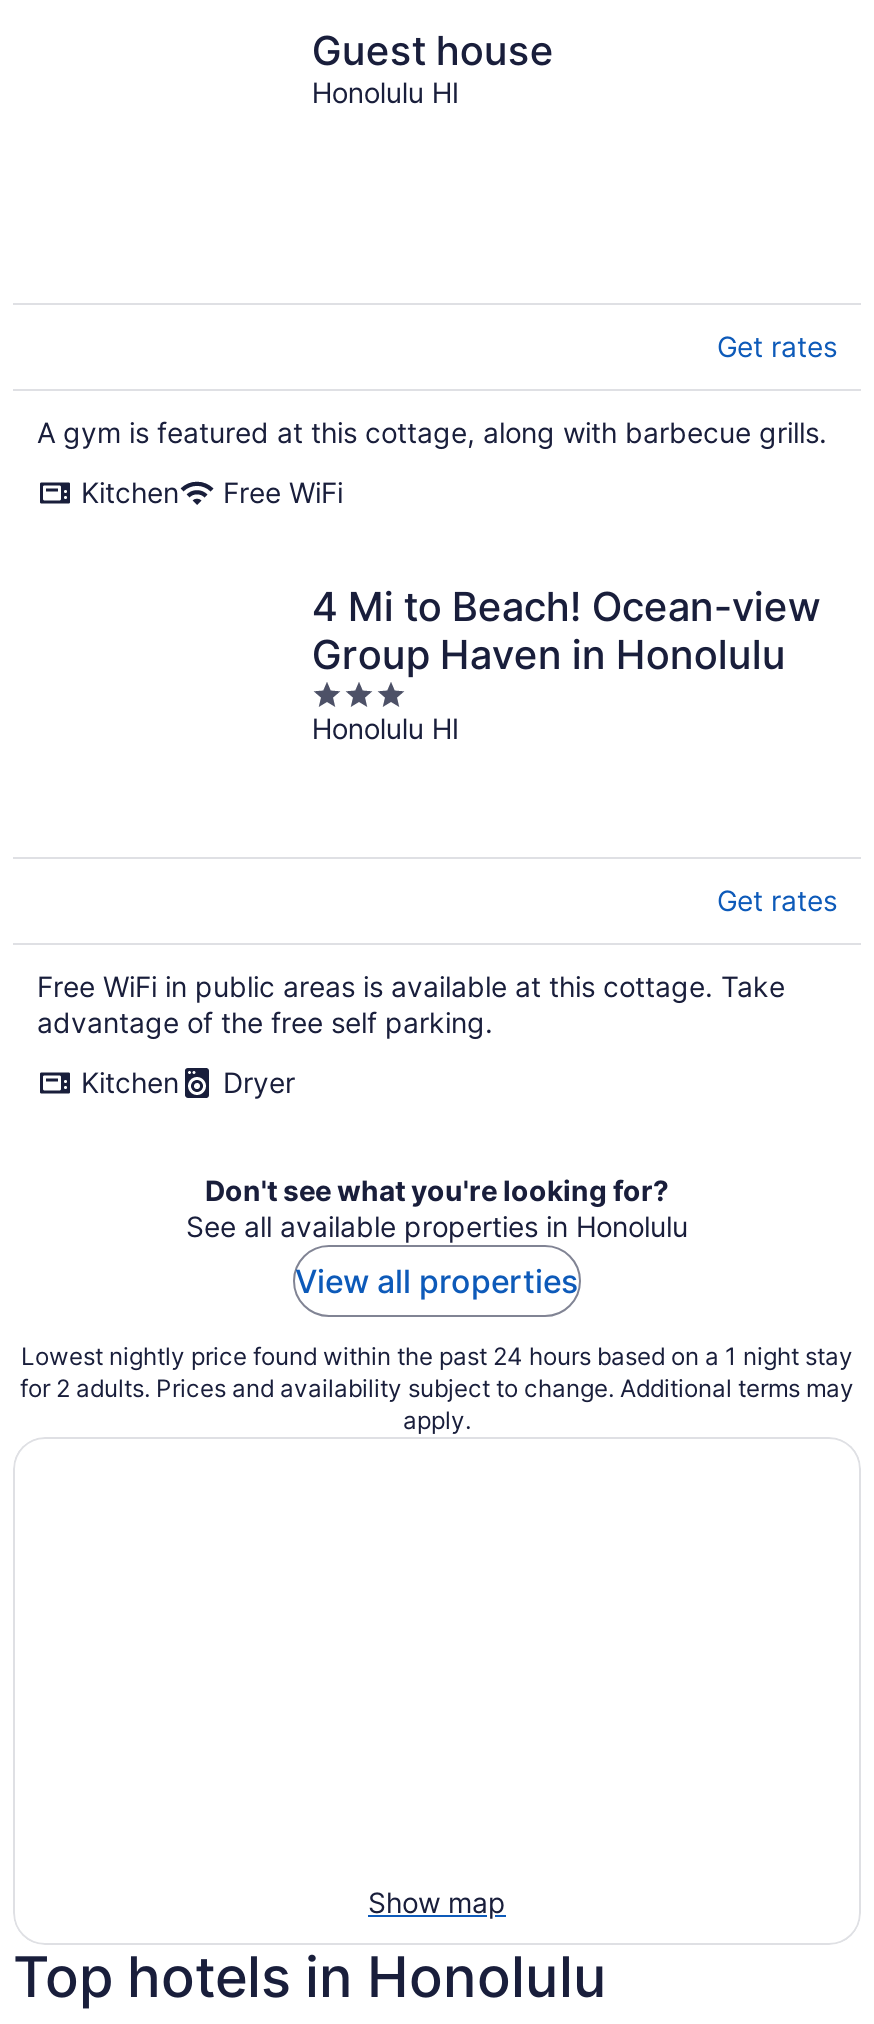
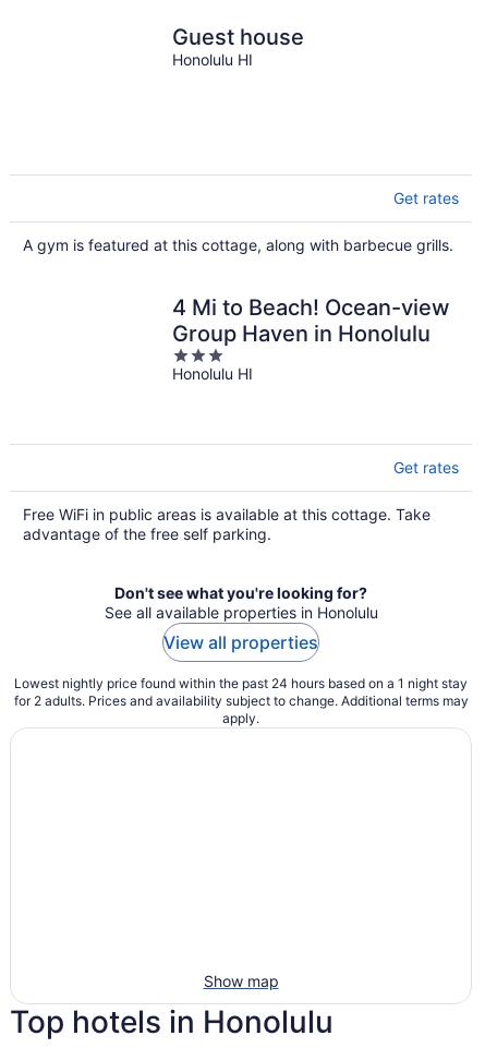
- Kitchen
- Free WiFi

- Kitchen
- Dryer
